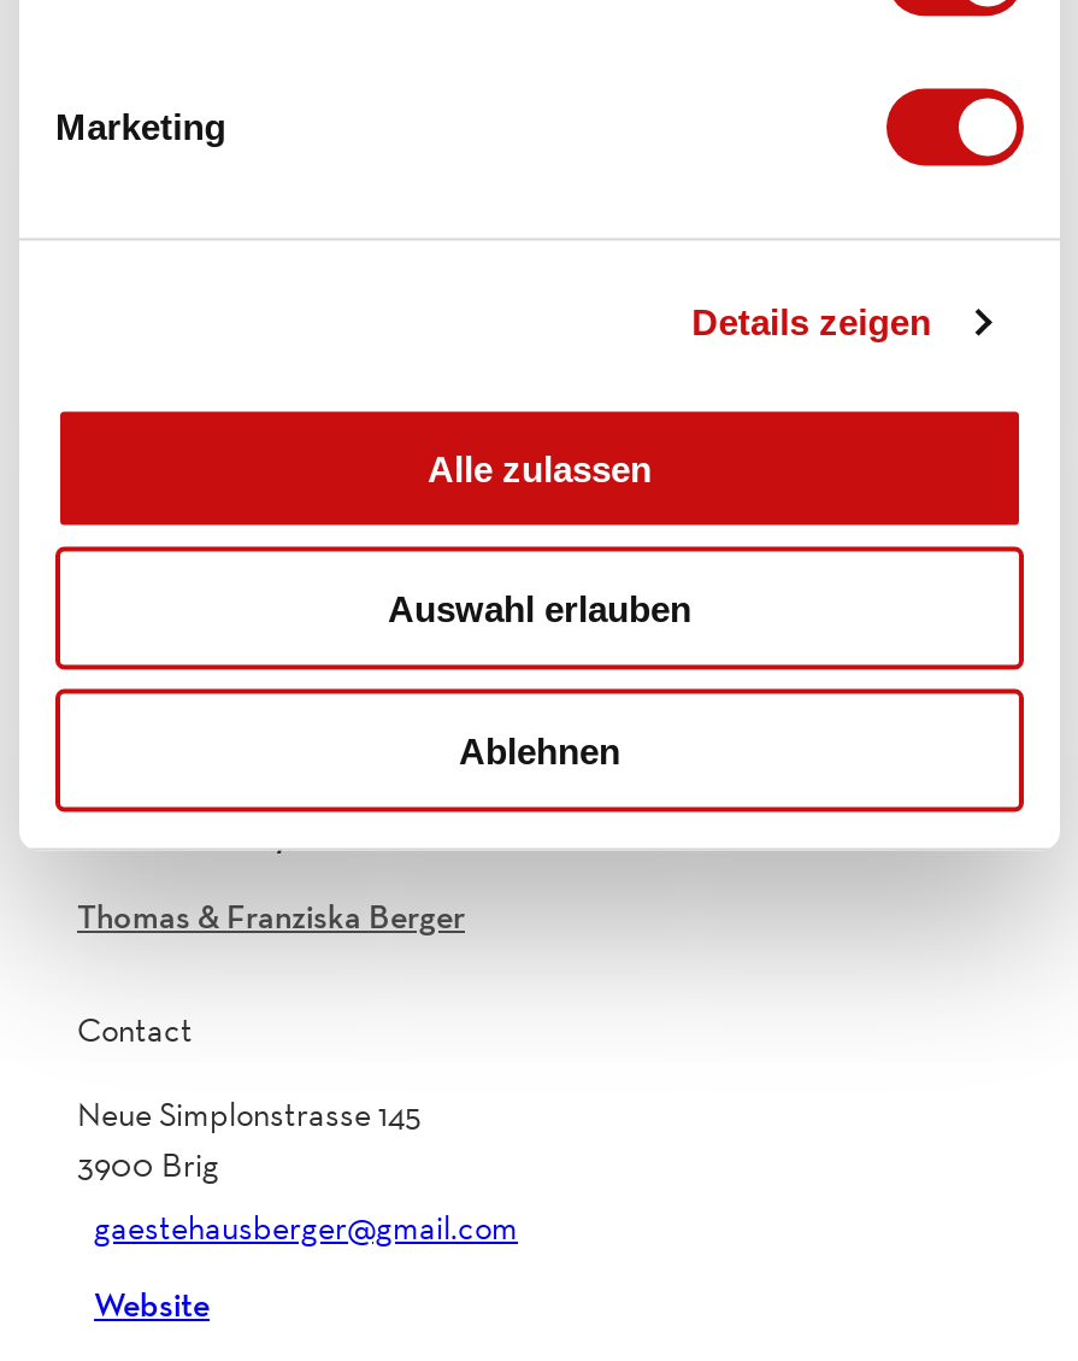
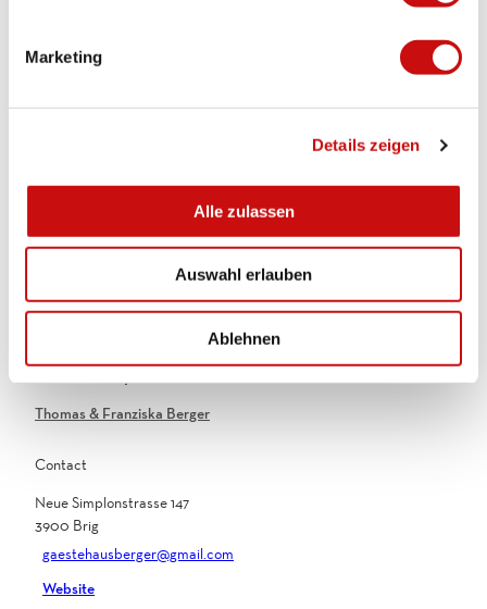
- Neue Simplonstrasse 145
+ Neue Simplonstrasse 147
